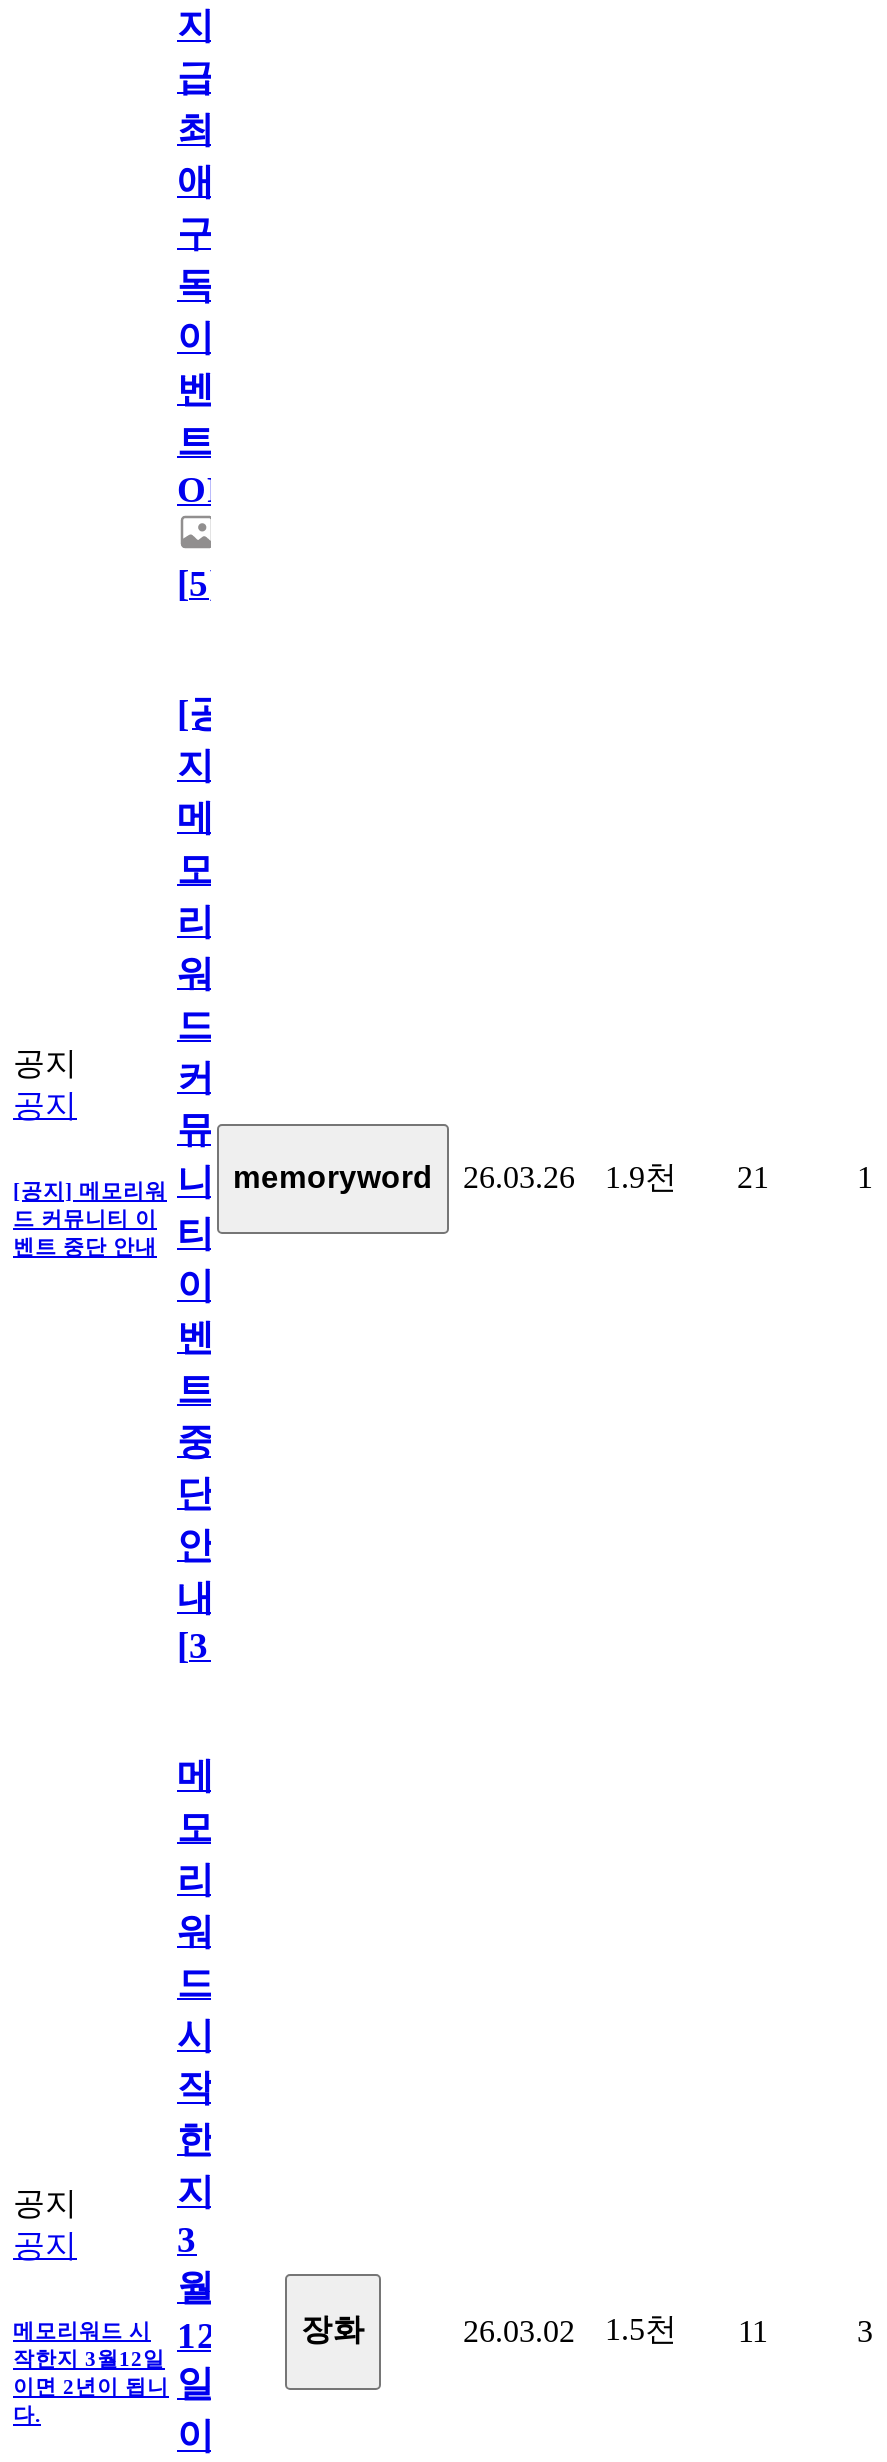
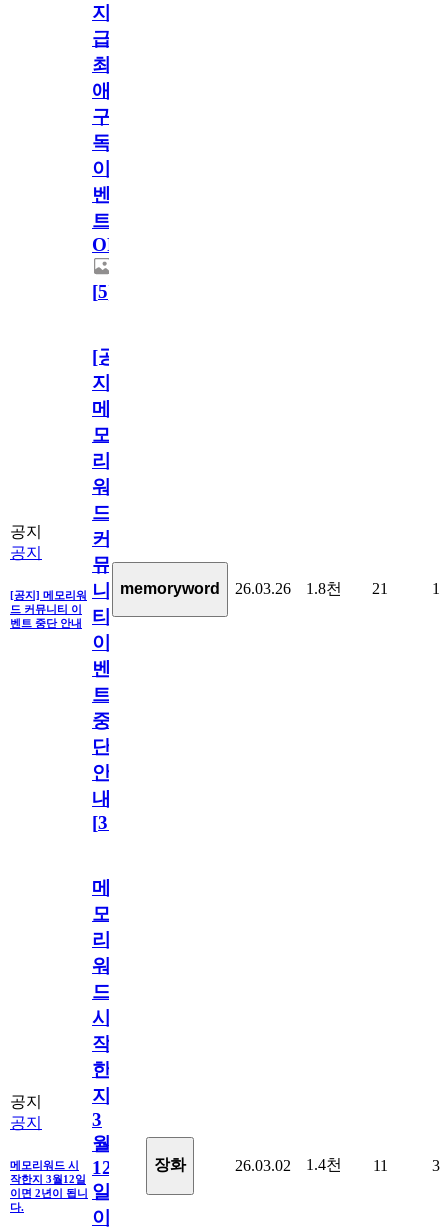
- 1.9천
+ 1.8천

- 26.03.02 1.5천 11
+ 26.03.02 1.4천 11
